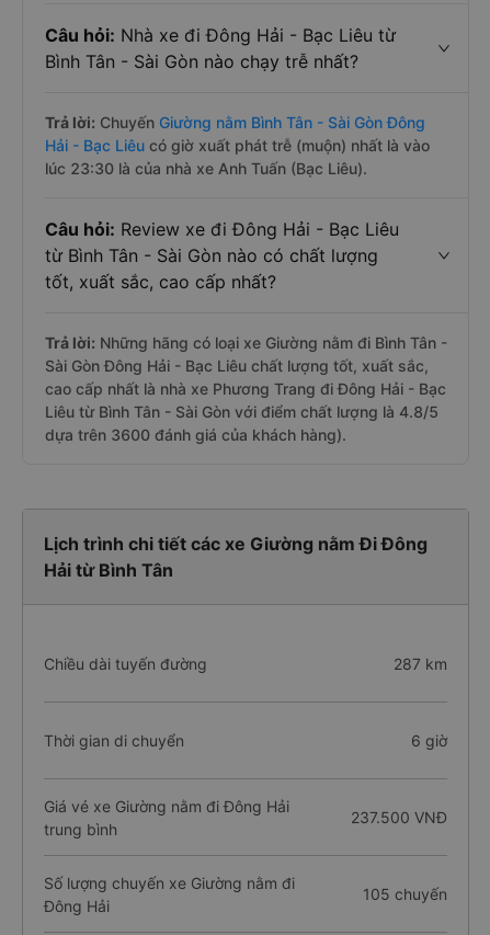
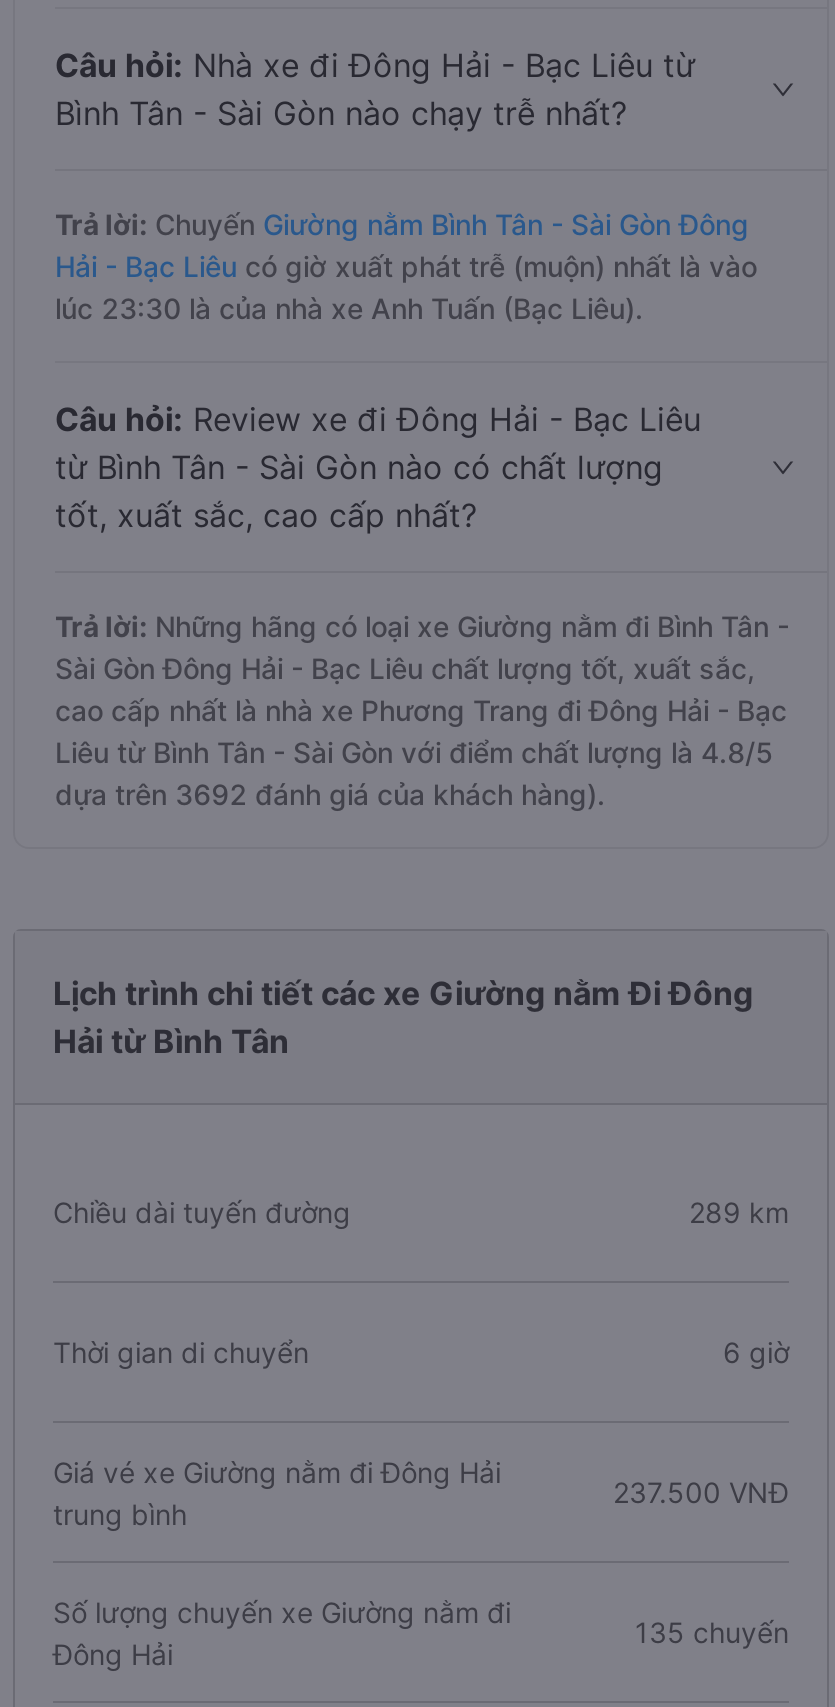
- dựa trên 3600 đánh giá của khách hàng).
+ dựa trên 3692 đánh giá của khách hàng).

- 287 km
+ 289 km

- 105 chuyến
+ 135 chuyến
